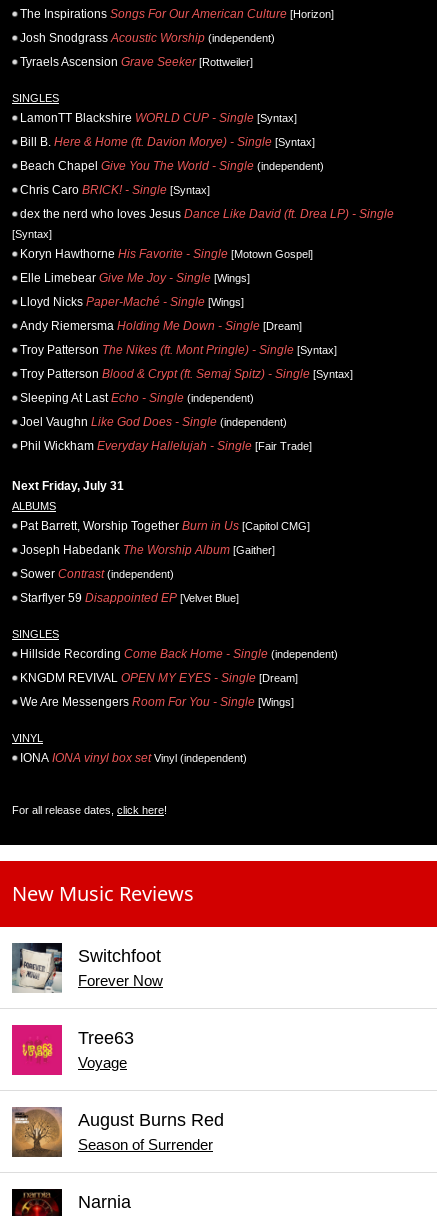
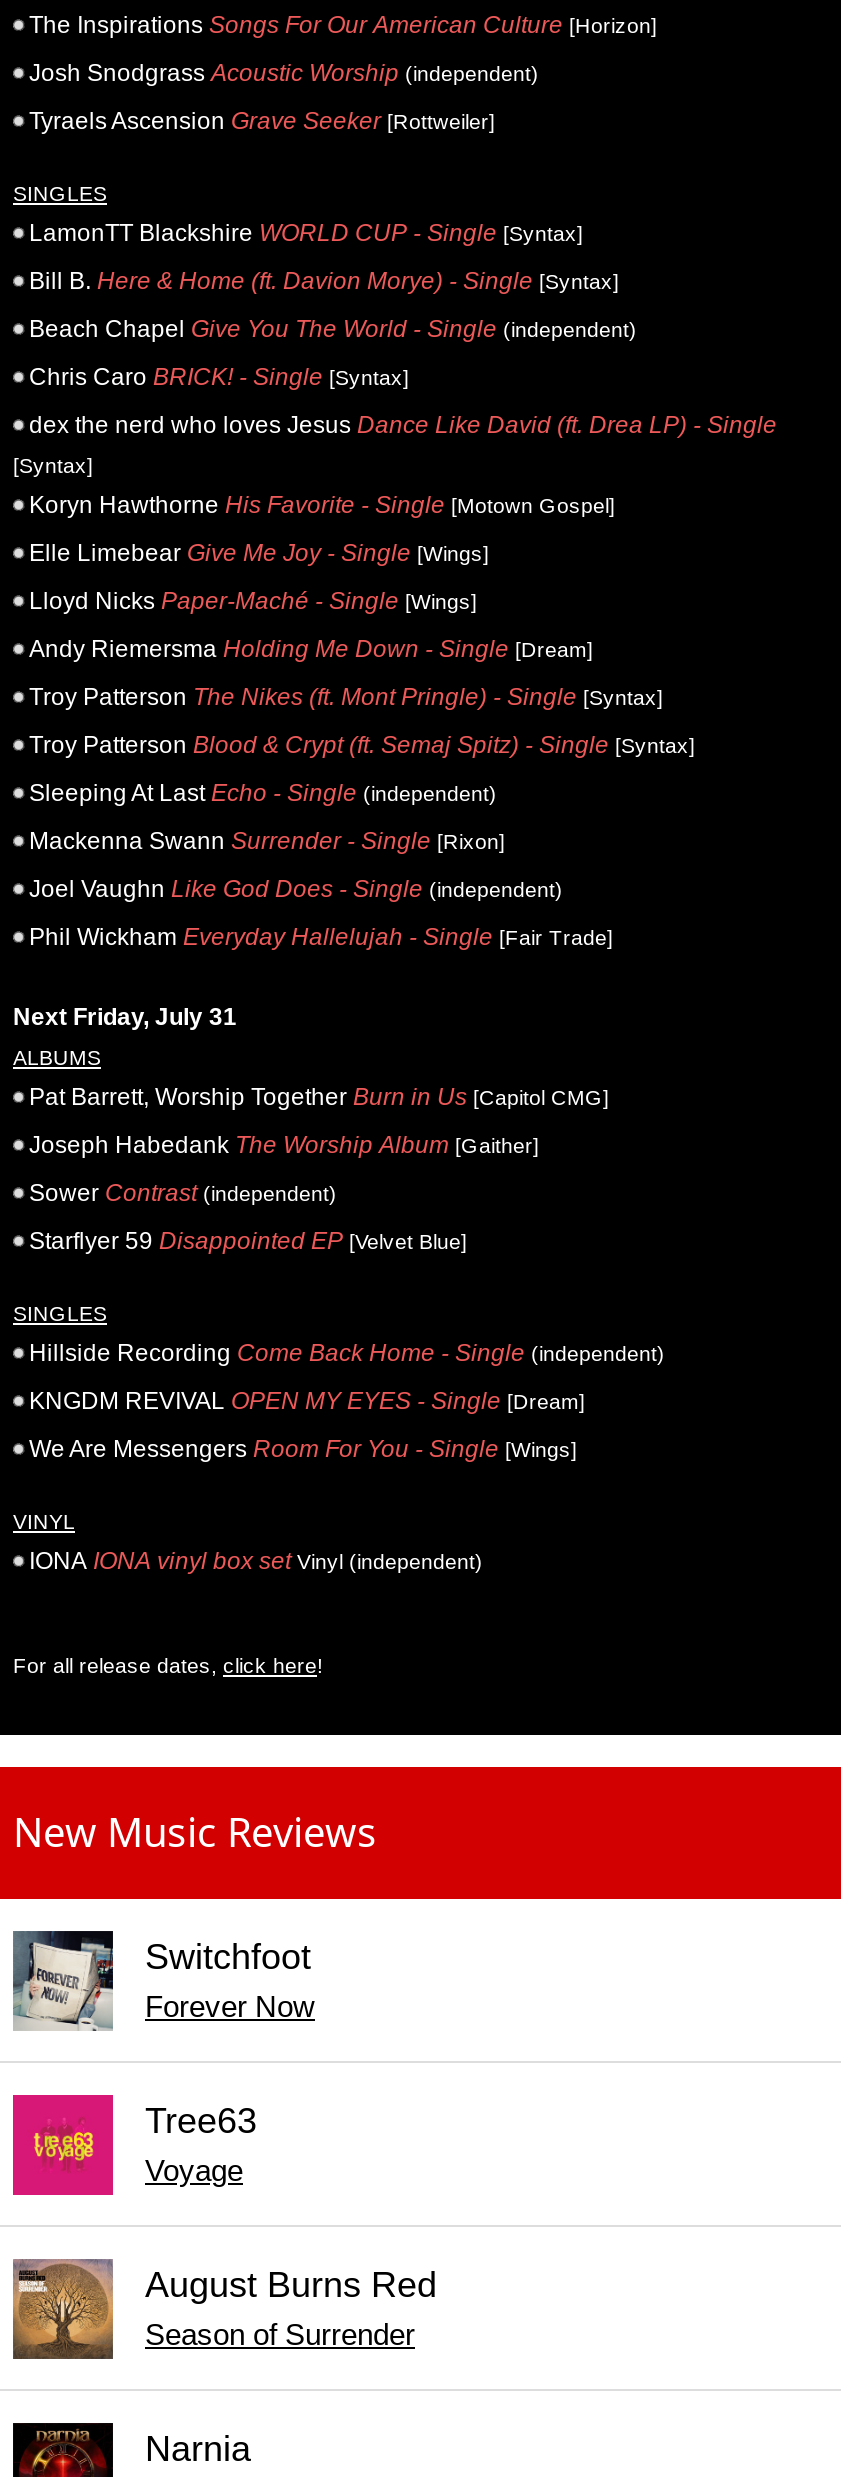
+ Mackenna Swann Surrender - Single [Rixon]
